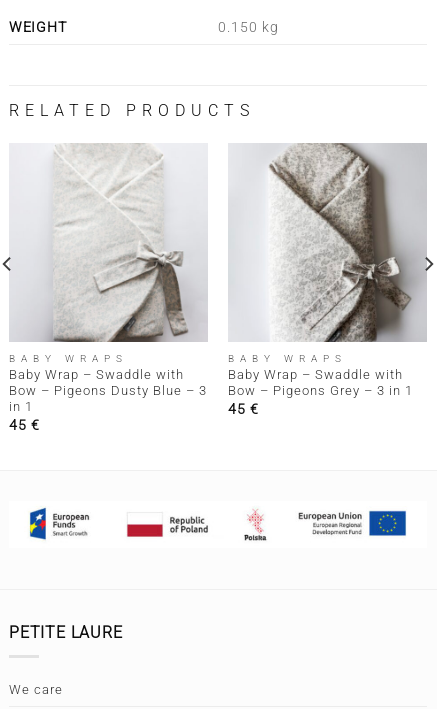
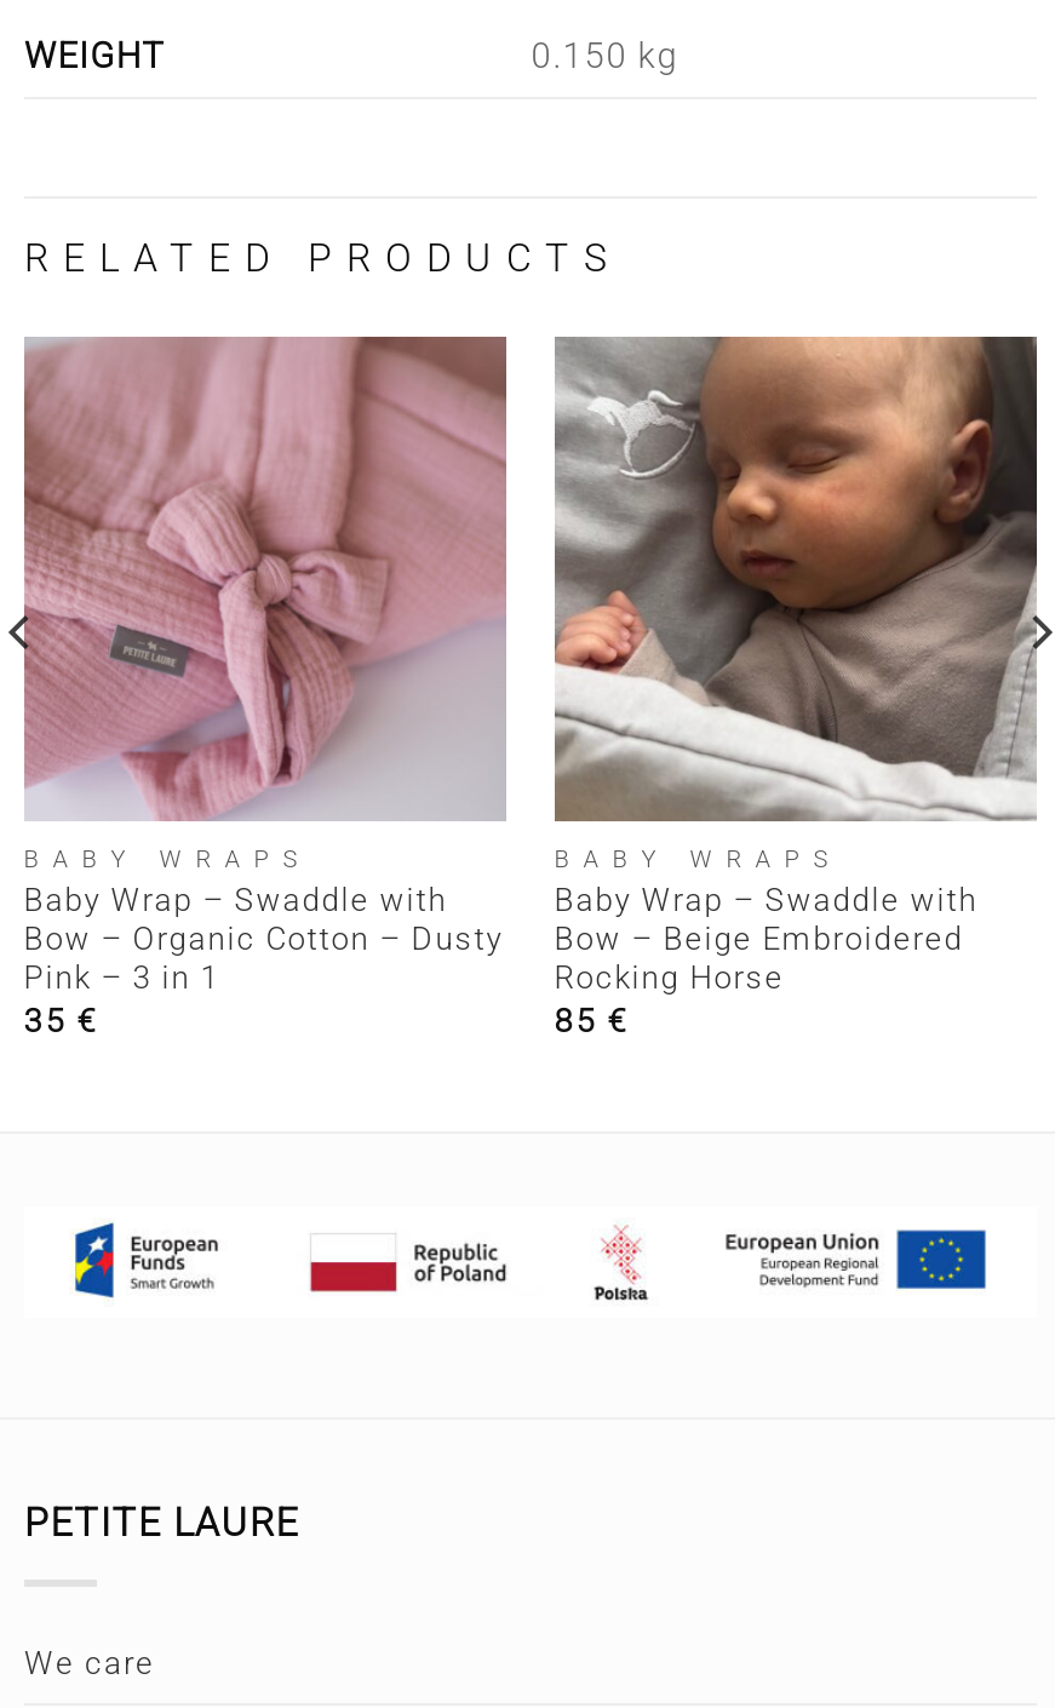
- [image]
+ [image]

- [image]
+ [image]

- Bow – Pigeons Dusty Blue – 3
- in 1
- 45 €
+ Bow – Organic Cotton – Dusty
+ Pink – 3 in 1
+ 35 €

- Bow – Pigeons Grey – 3 in 1
- 45 €
+ Bow – Beige Embroidered
+ Rocking Horse
+ 85 €
